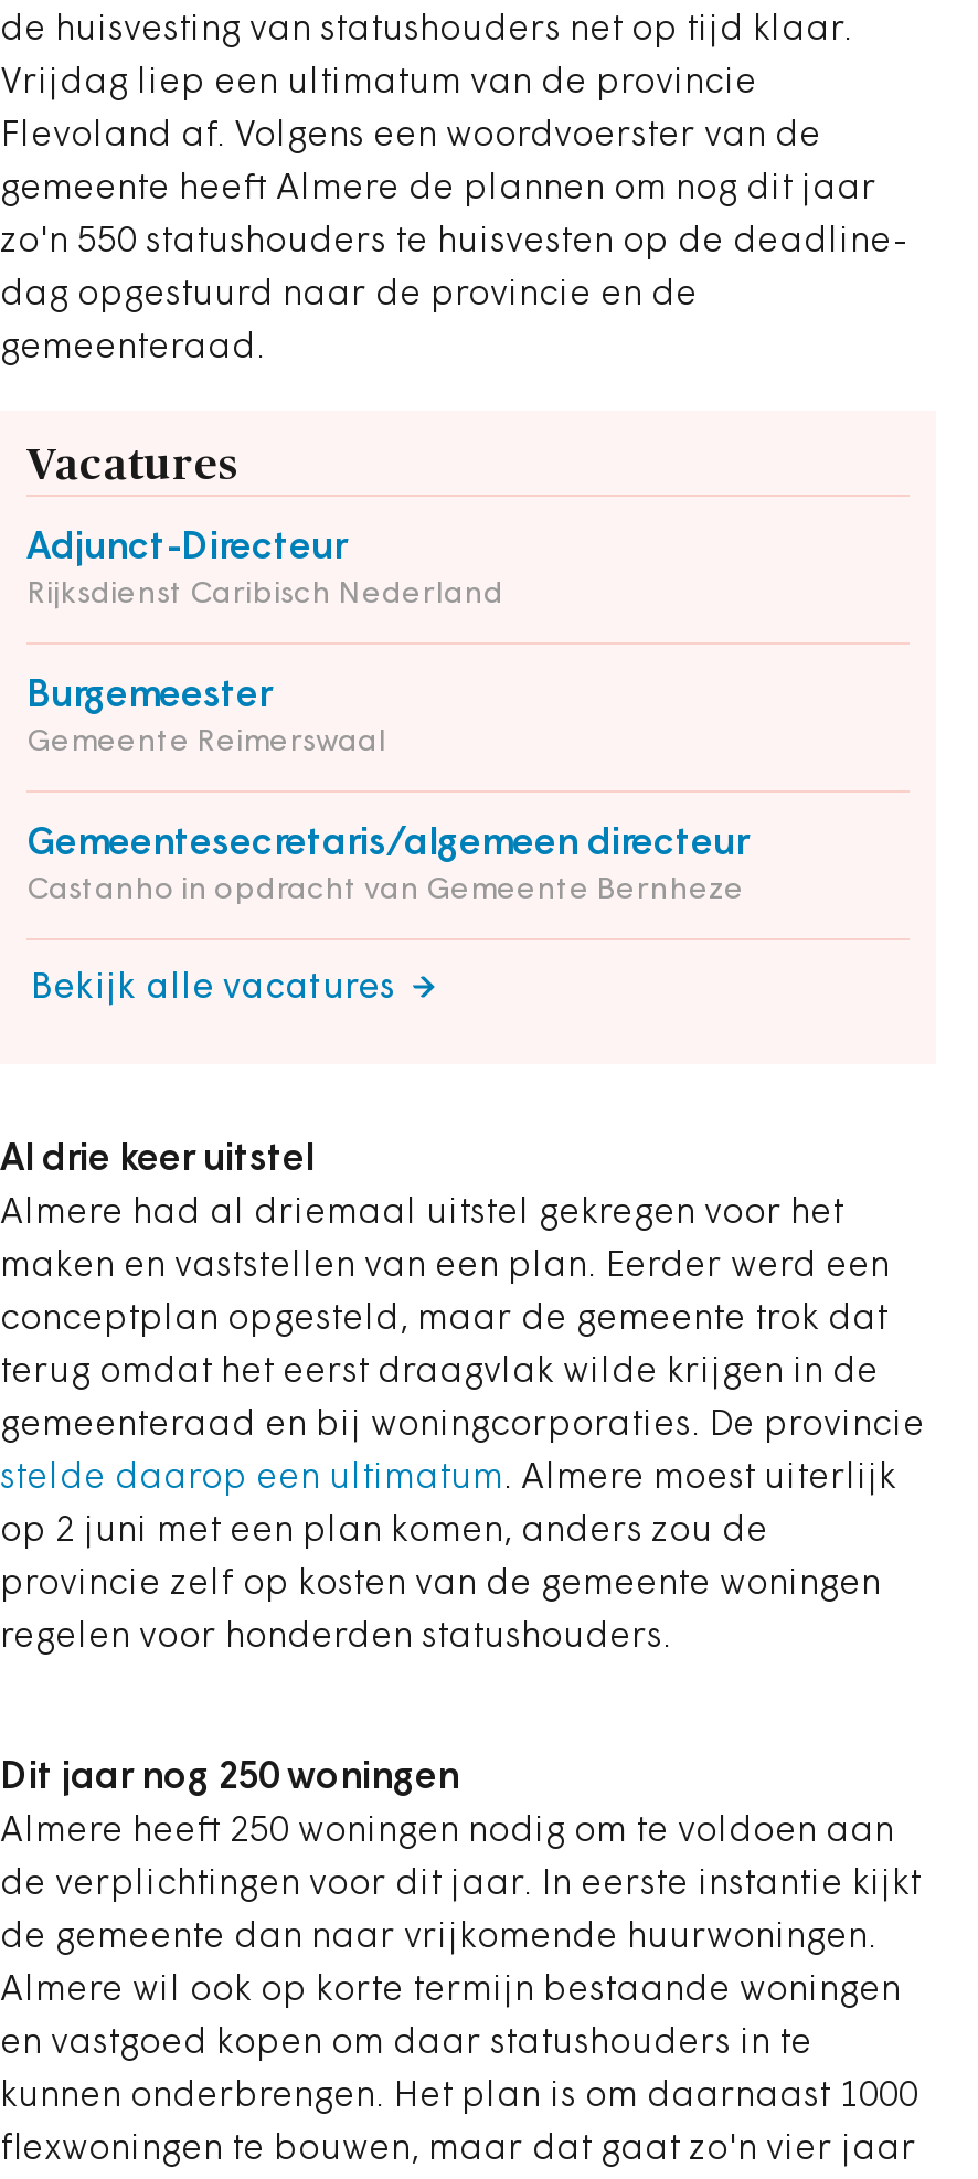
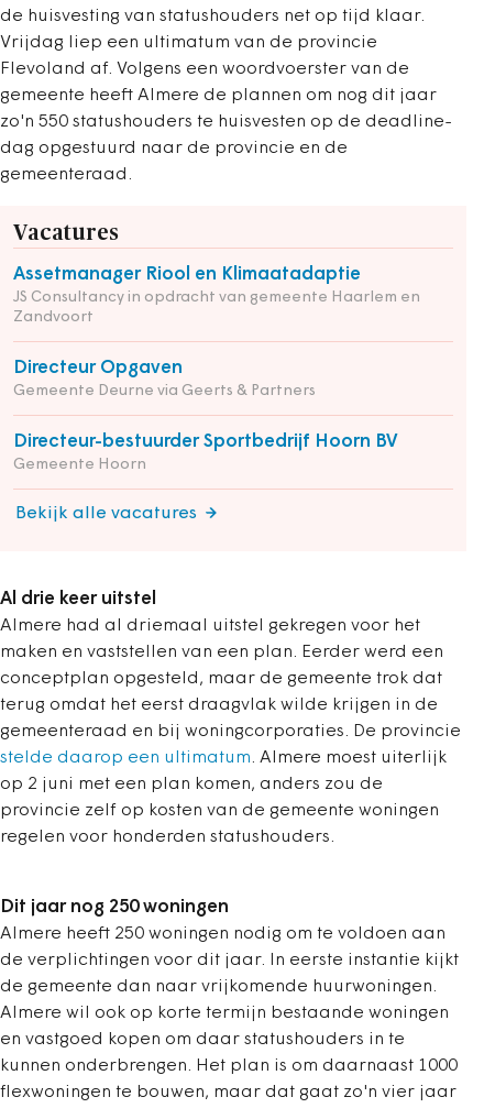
- Adjunct-Directeur
- Rijksdienst Caribisch Nederland
+ Assetmanager Riool en Klimaatadaptie
+ JS Consultancy in opdracht van gemeente Haarlem en
+ Zandvoort

- Burgemeester
- Gemeente Reimerswaal
+ Directeur Opgaven
+ Gemeente Deurne via Geerts & Partners

- Gemeentesecretaris/algemeen directeur
- Castanho in opdracht van Gemeente Bernheze
+ Directeur-bestuurder Sportbedrijf Hoorn BV
+ Gemeente Hoorn
